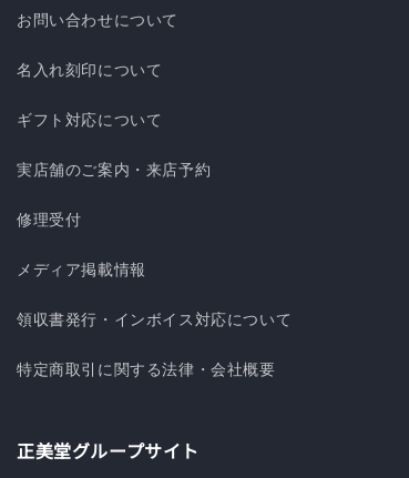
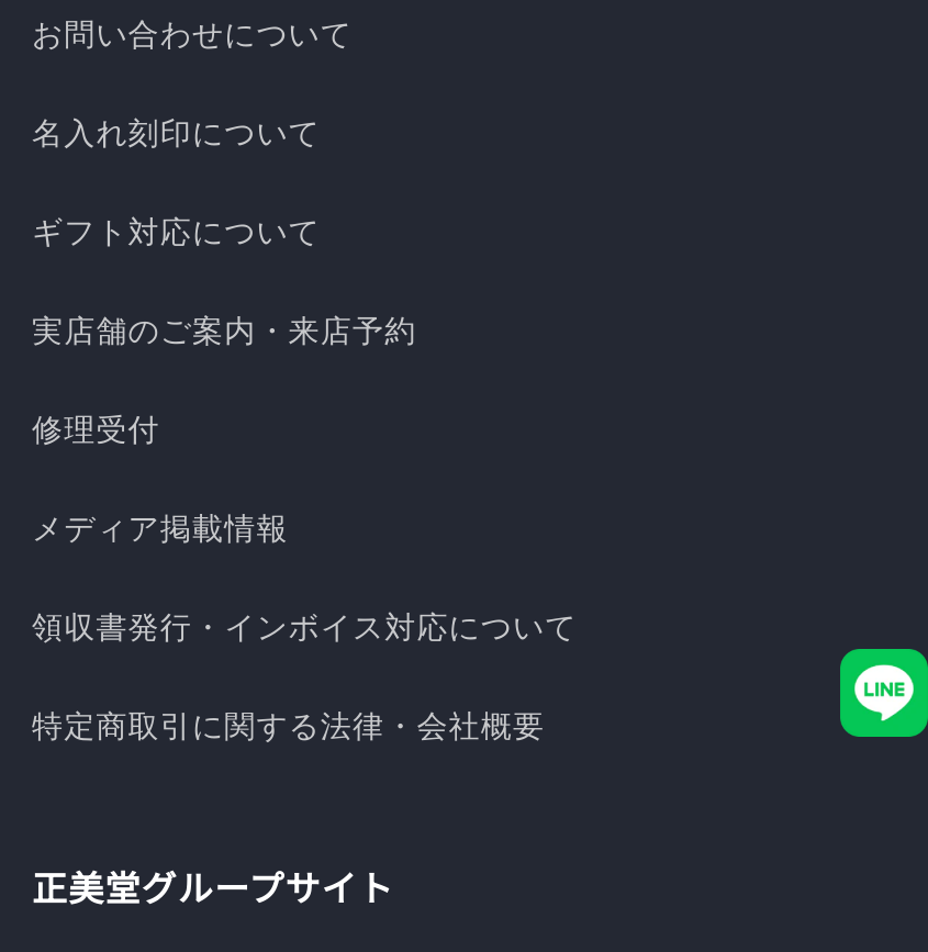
+ [image]
